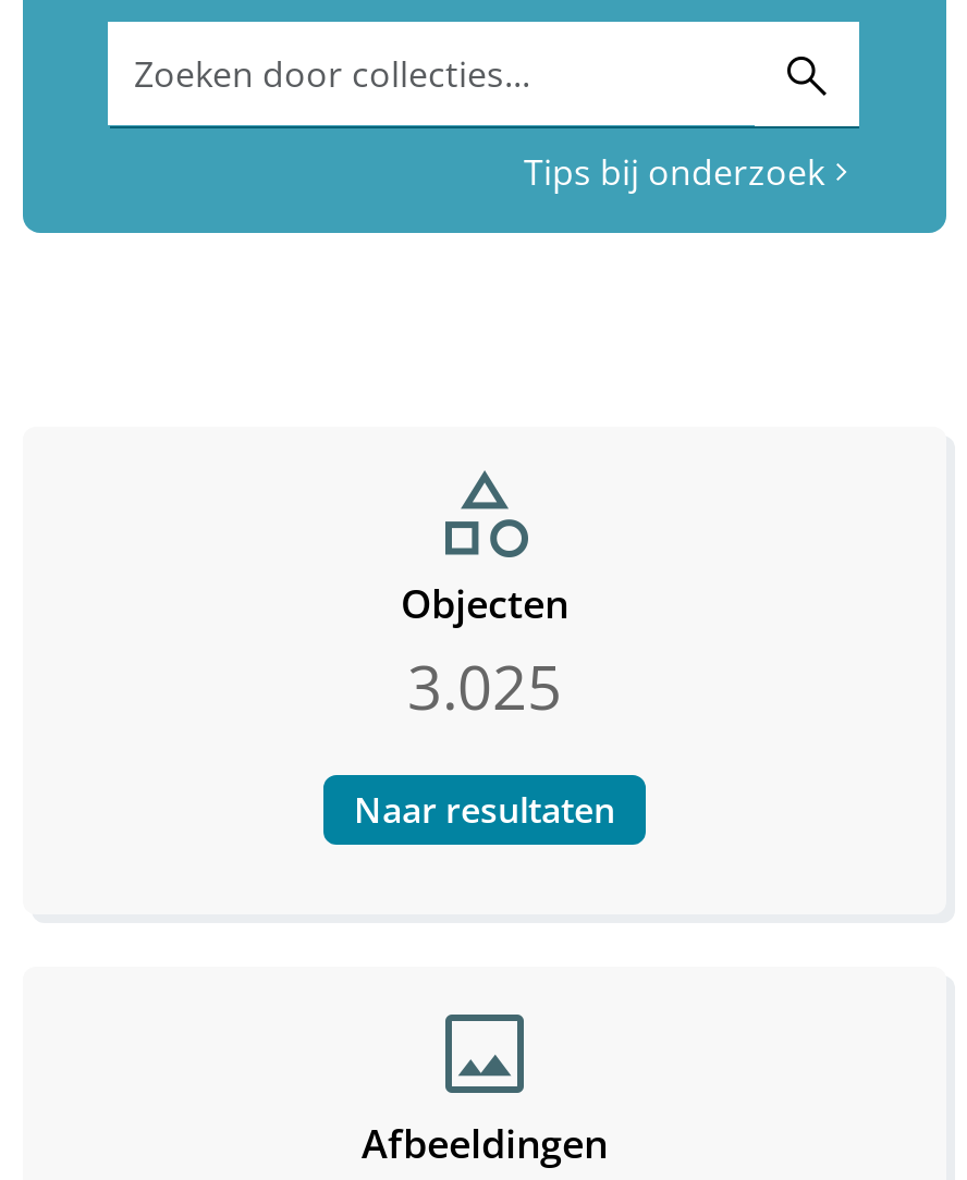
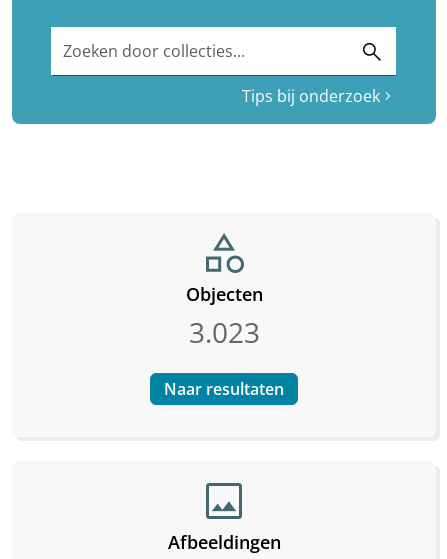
- 3.025
+ 3.023
